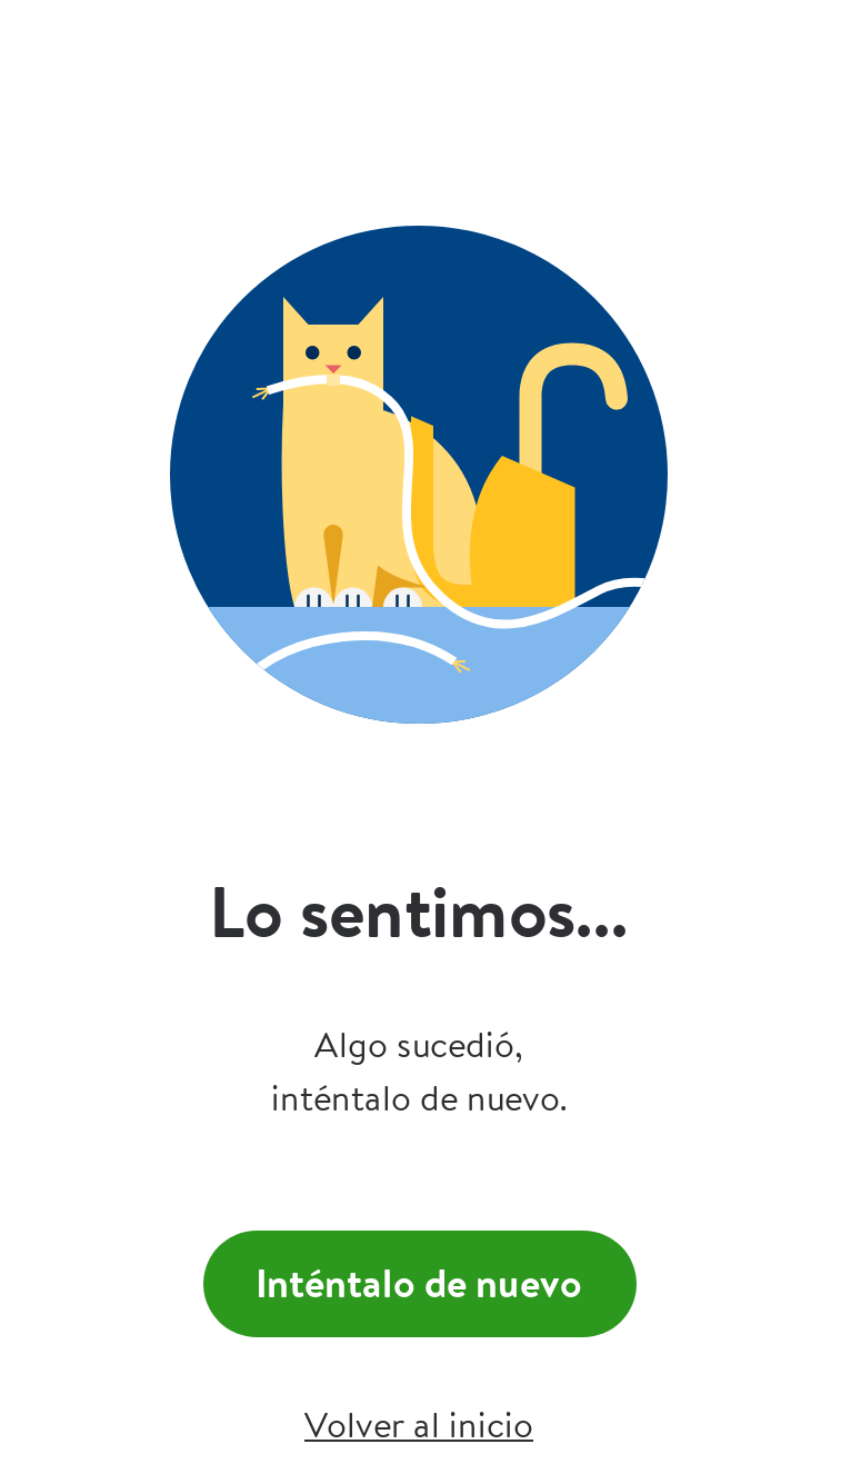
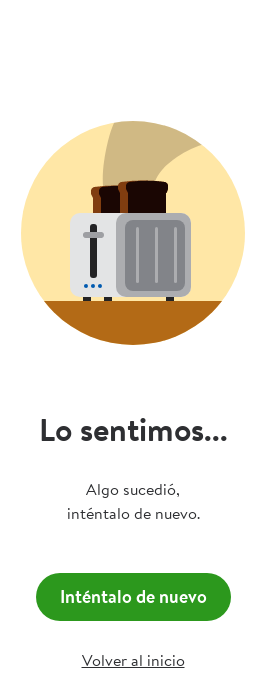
- [image]
+ [image]
